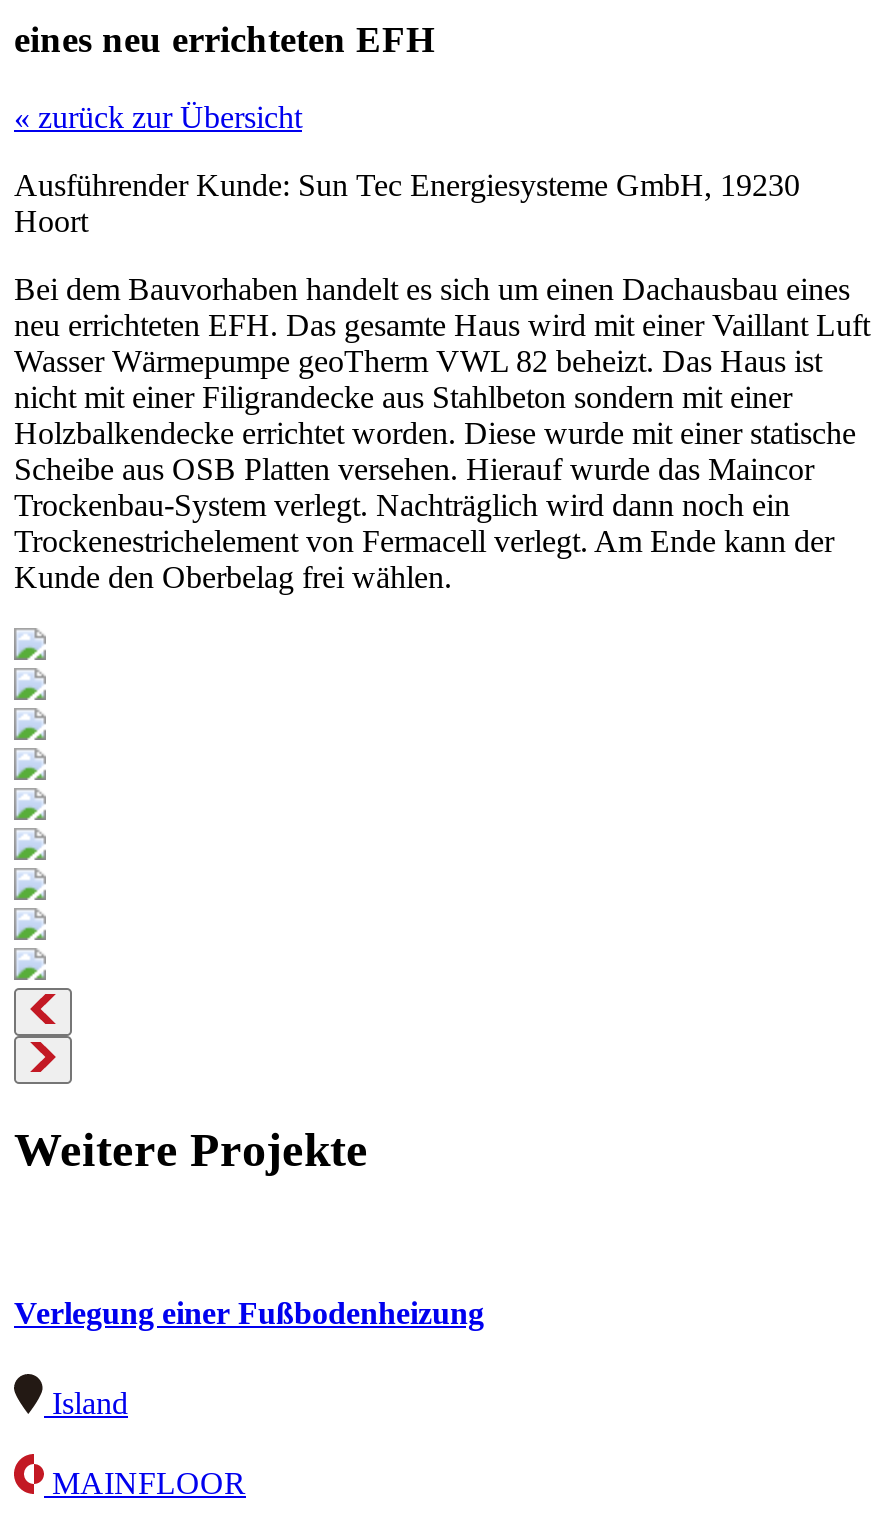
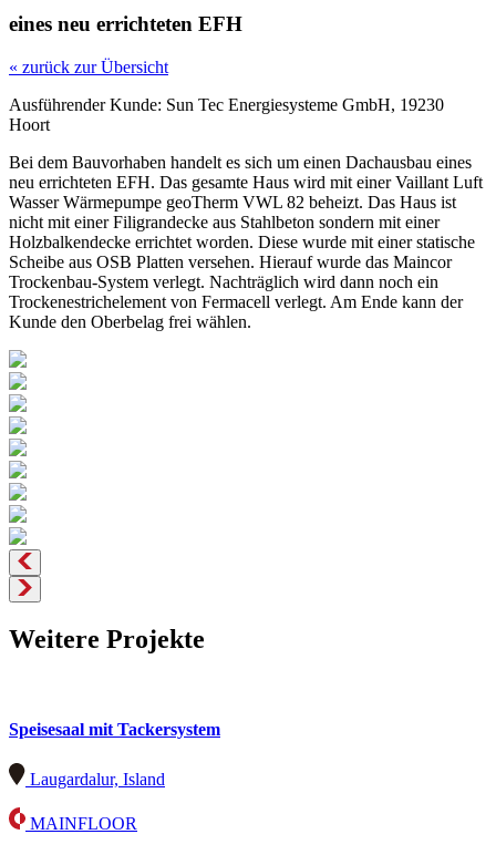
- Verlegung einer Fußbodenheizung
+ Speisesaal mit Tackersystem

- Island
+ Laugardalur, Island
